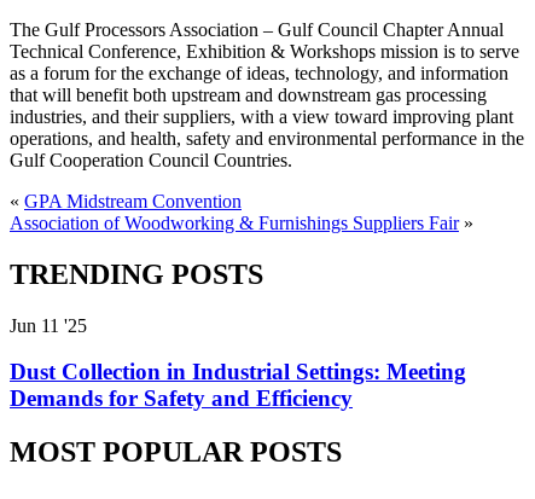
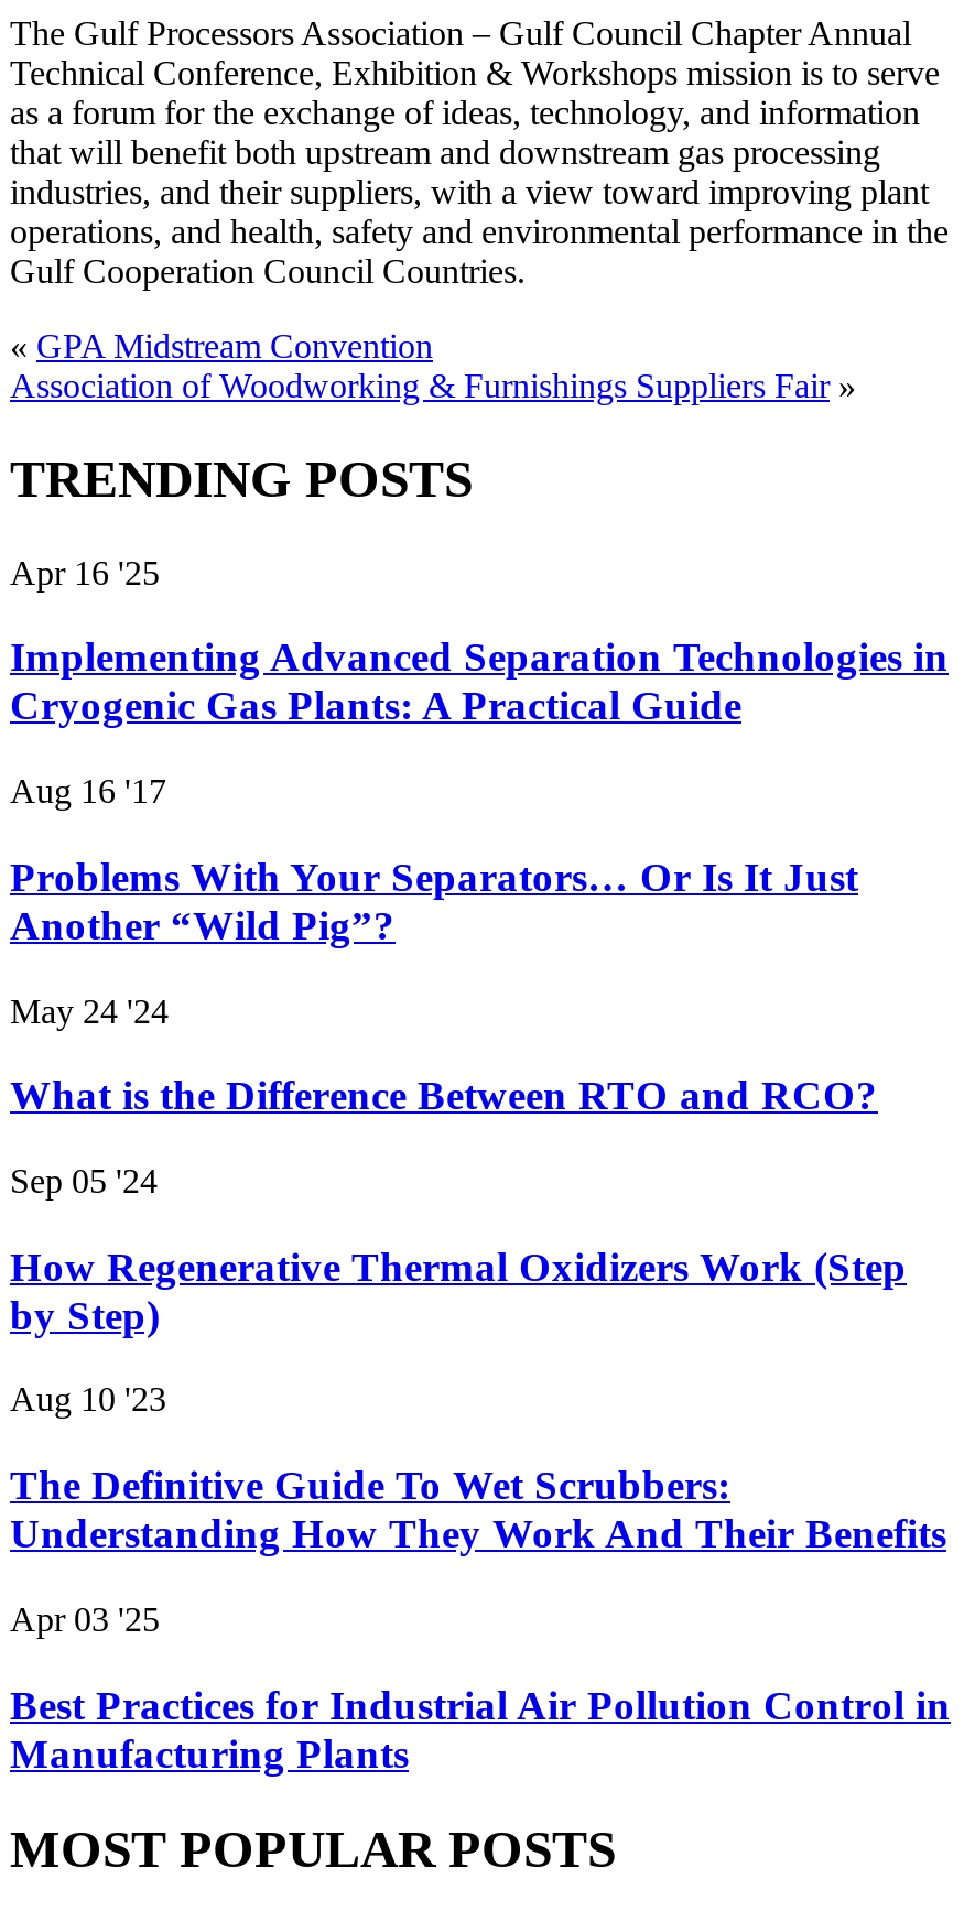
- Jun 11 '25
- Dust Collection in Industrial Settings: Meeting
- Demands for Safety and Efficiency
+ Apr 16 '25
+ Implementing Advanced Separation Technologies in
+ Cryogenic Gas Plants: A Practical Guide
+ Aug 16 '17
+ Problems With Your Separators… Or Is It Just
+ Another “Wild Pig”?
+ May 24 '24
+ What is the Difference Between RTO and RCO?
+ Sep 05 '24
+ How Regenerative Thermal Oxidizers Work (Step
+ by Step)
+ Aug 10 '23
+ The Definitive Guide To Wet Scrubbers:
+ Understanding How They Work And Their Benefits
+ Apr 03 '25
+ Best Practices for Industrial Air Pollution Control in
+ Manufacturing Plants
